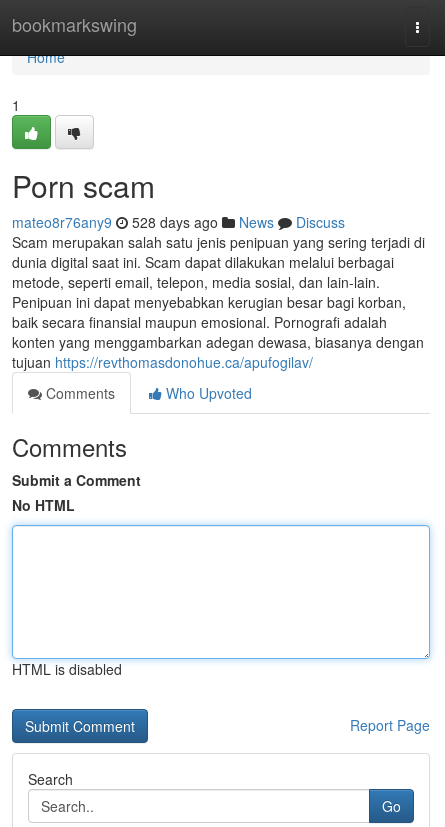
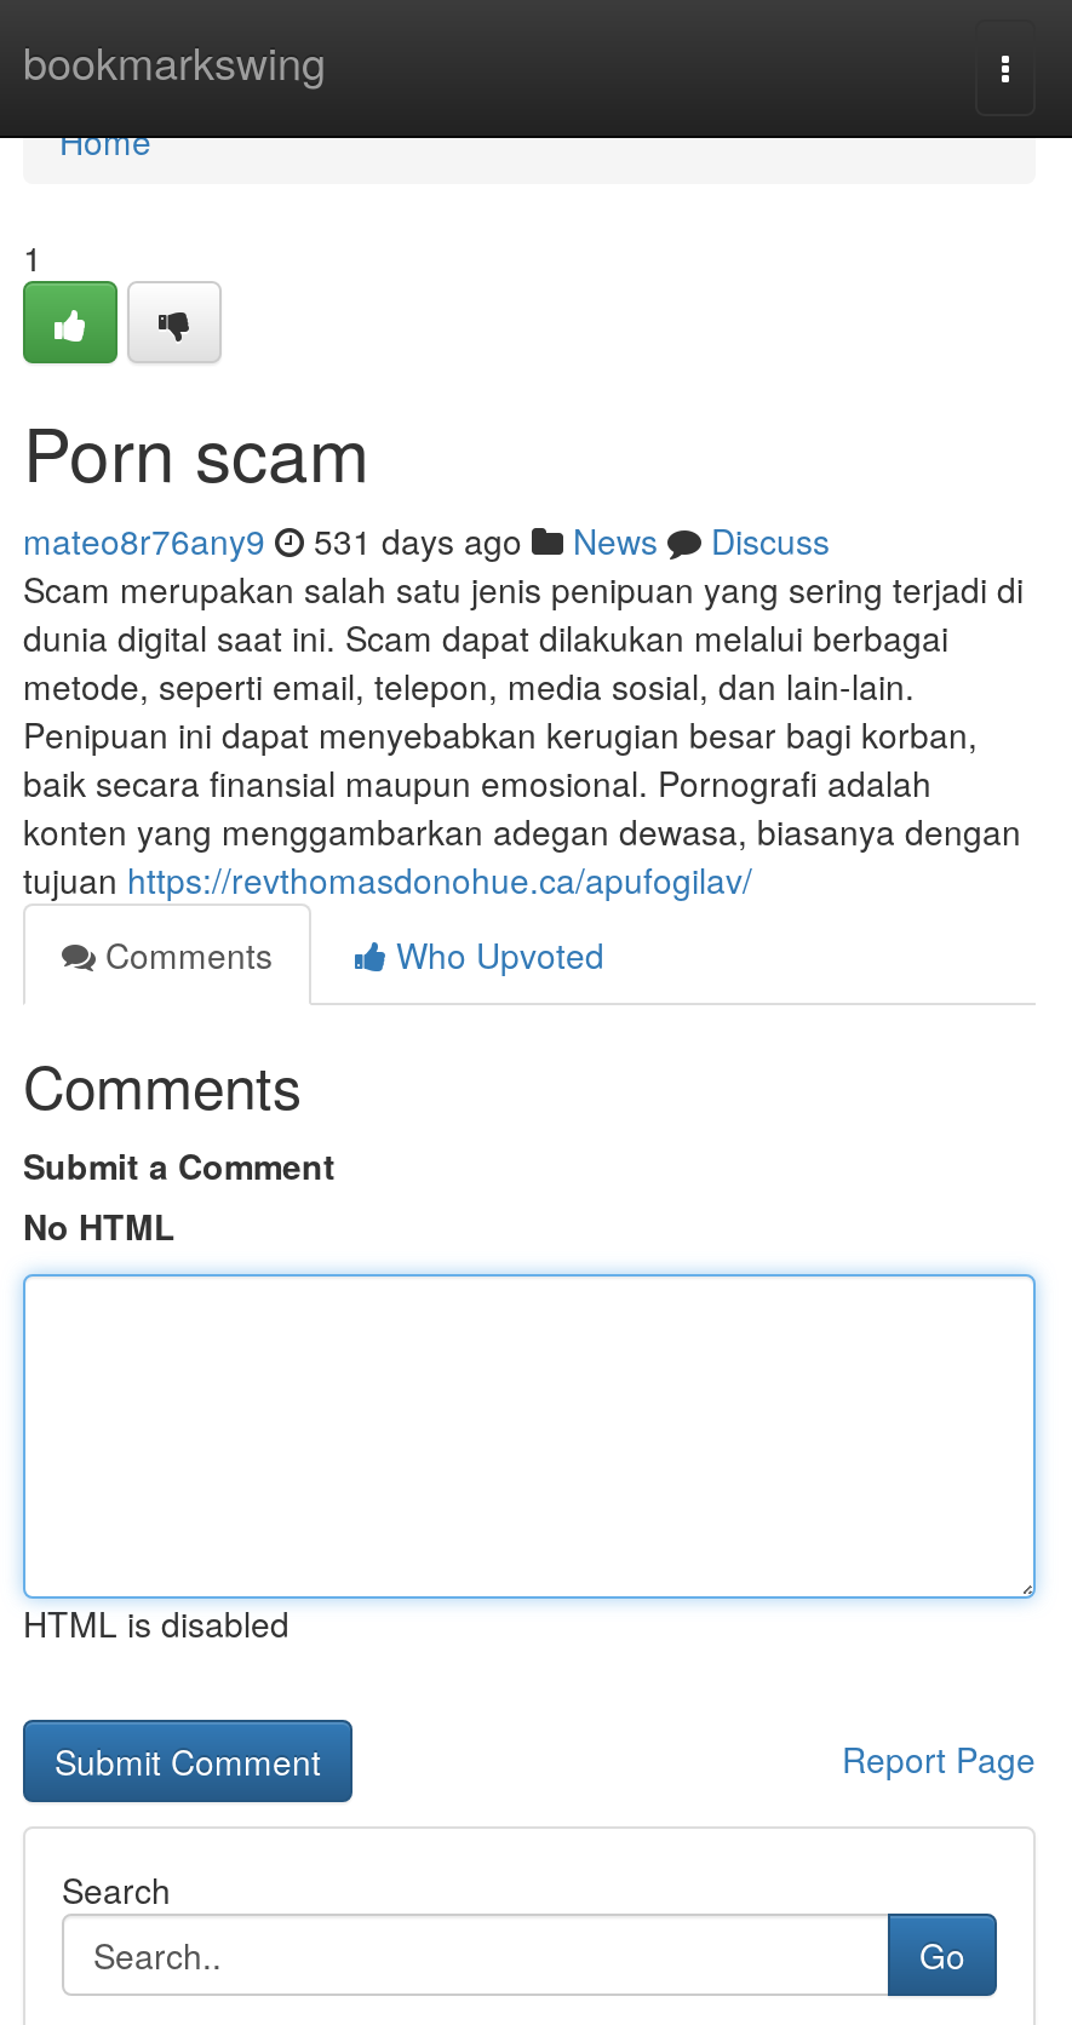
- mateo8r76any9 528 days ago News Discuss
+ mateo8r76any9 531 days ago News Discuss
